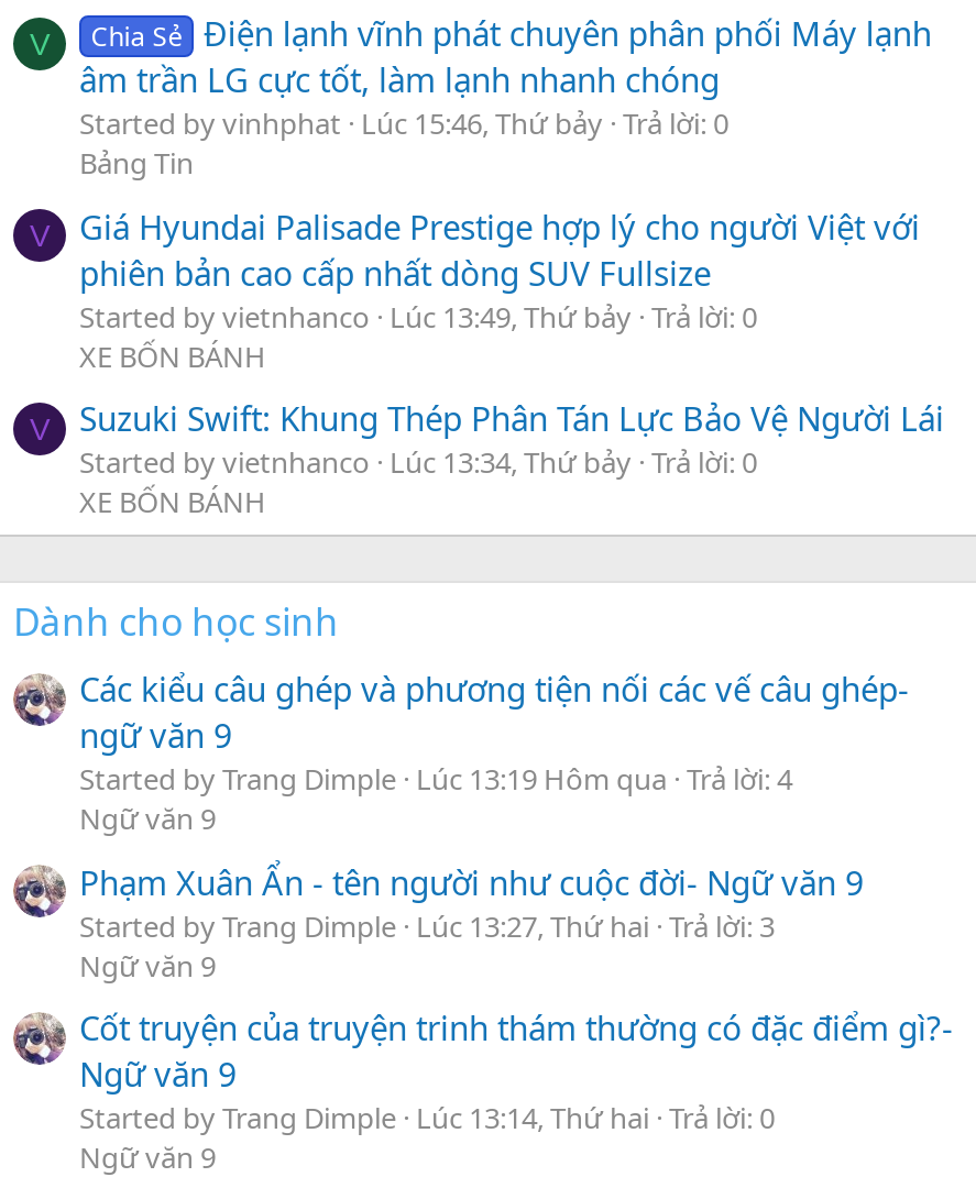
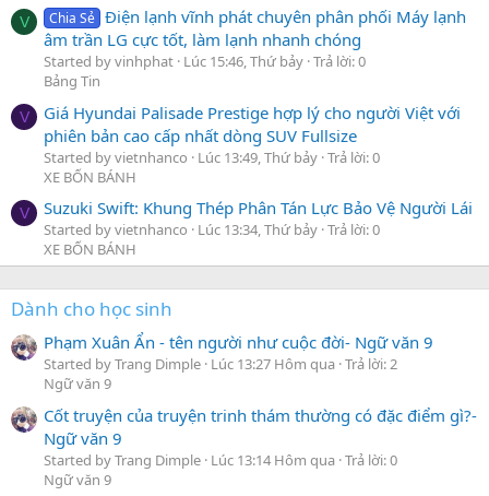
- Các kiểu câu ghép và phương tiện nối các vế câu ghép-
- ngữ văn 9
- Started by Trang Dimple Lúc 13:19 Hôm qua Trả lời: 4
- Ngữ văn 9

- Started by Trang Dimple Lúc 13:27, Thứ hai Trả lời: 3
+ Started by Trang Dimple Lúc 13:27 Hôm qua Trả lời: 2

- Started by Trang Dimple Lúc 13:14, Thứ hai Trả lời: 0
+ Started by Trang Dimple Lúc 13:14 Hôm qua Trả lời: 0
